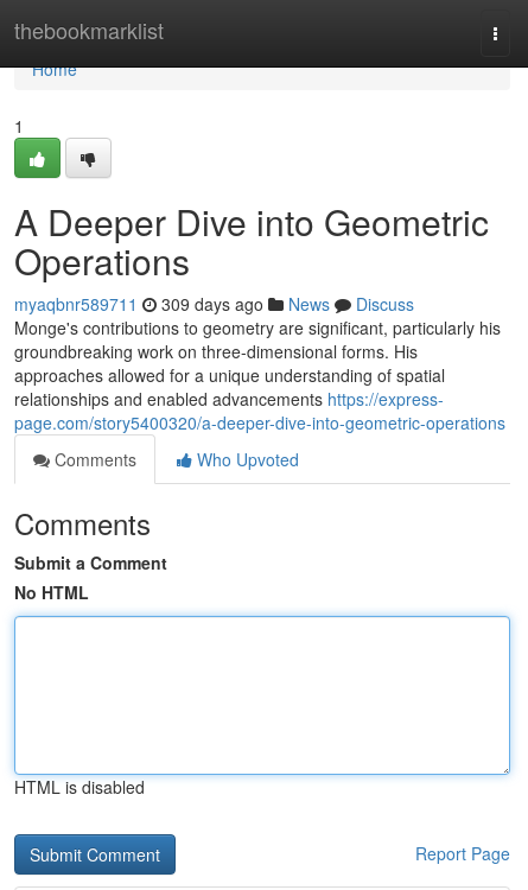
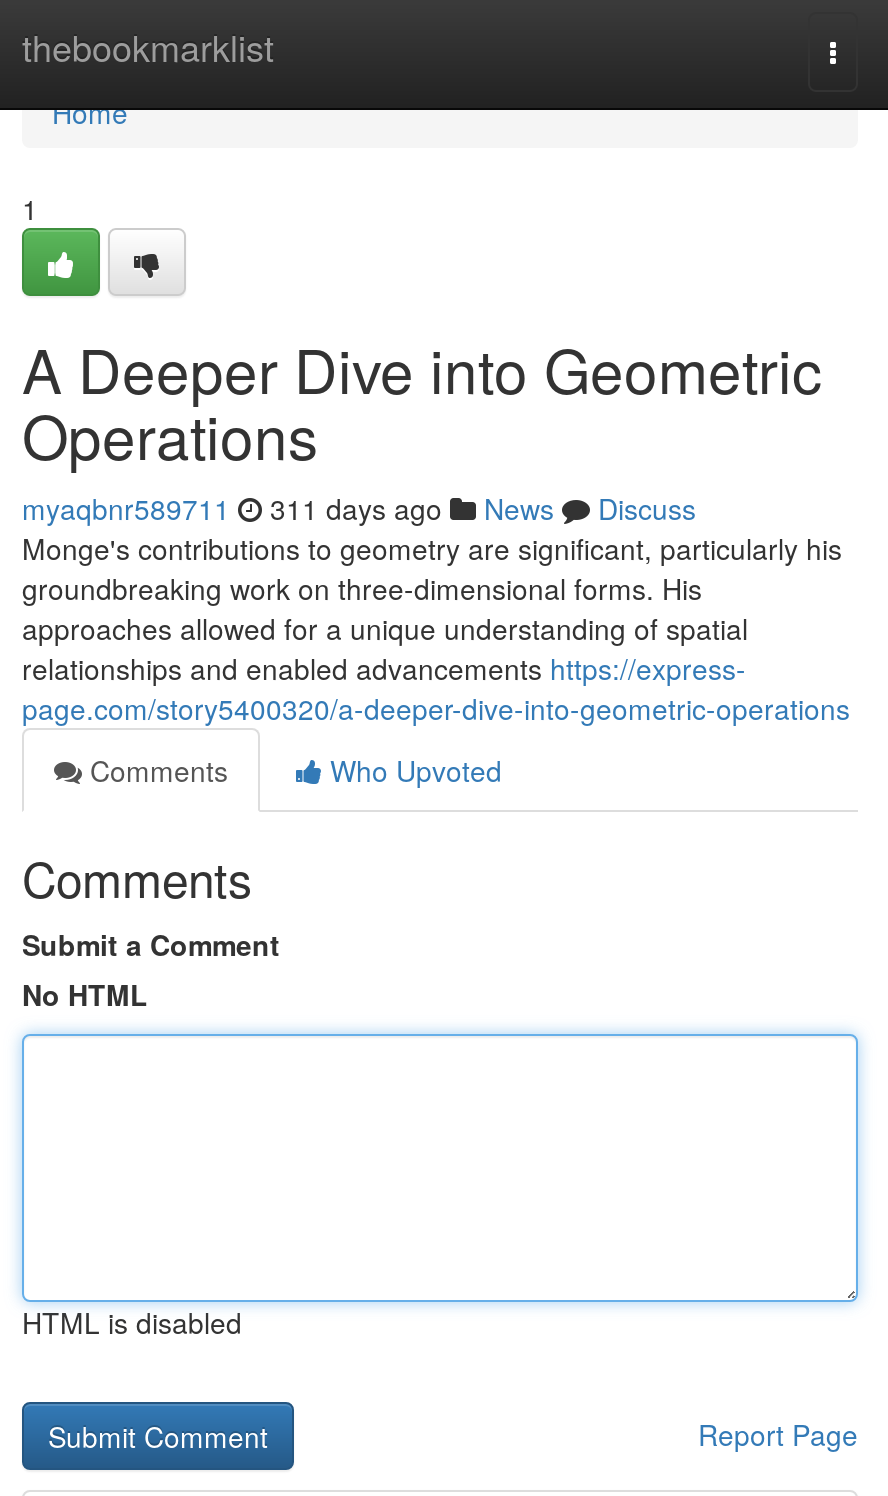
- myaqbnr589711 309 days ago News Discuss
+ myaqbnr589711 311 days ago News Discuss
